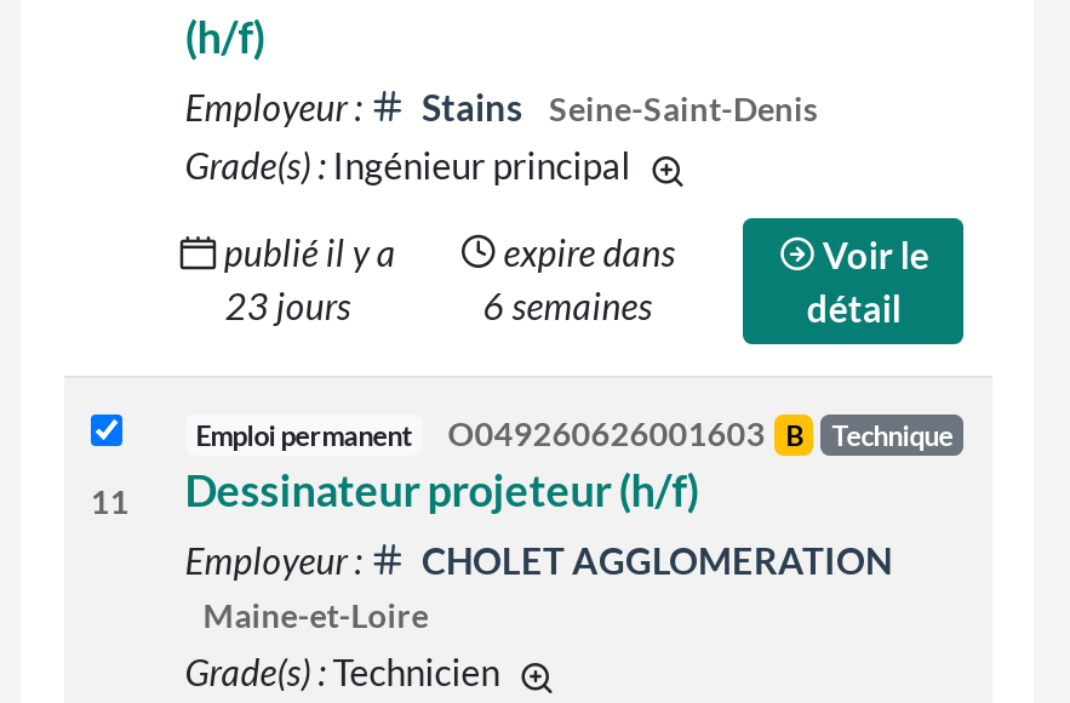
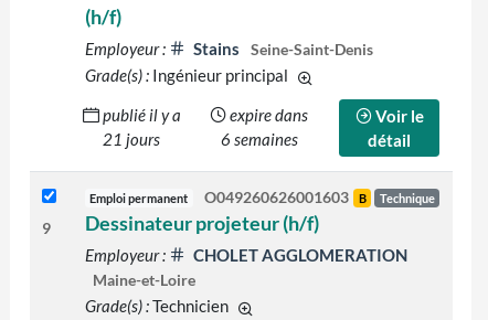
- 23 jours
+ 21 jours

- 11 Dessinateur projeteur (h/f)
+ 9 Dessinateur projeteur (h/f)
